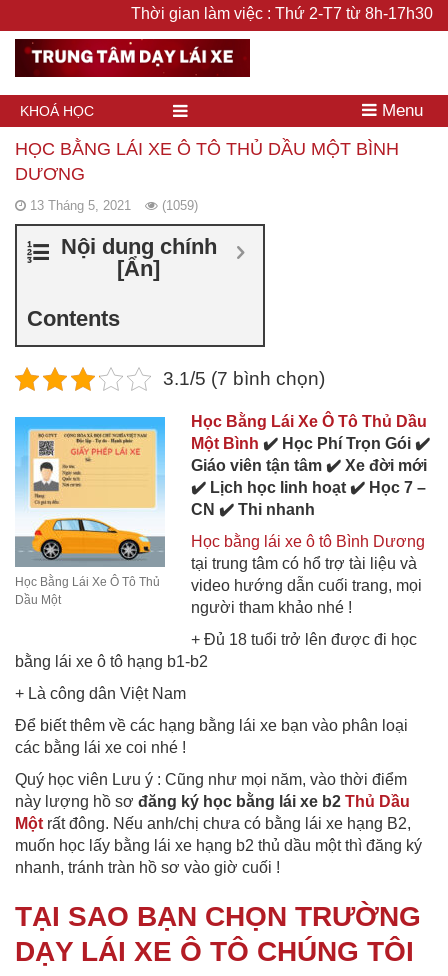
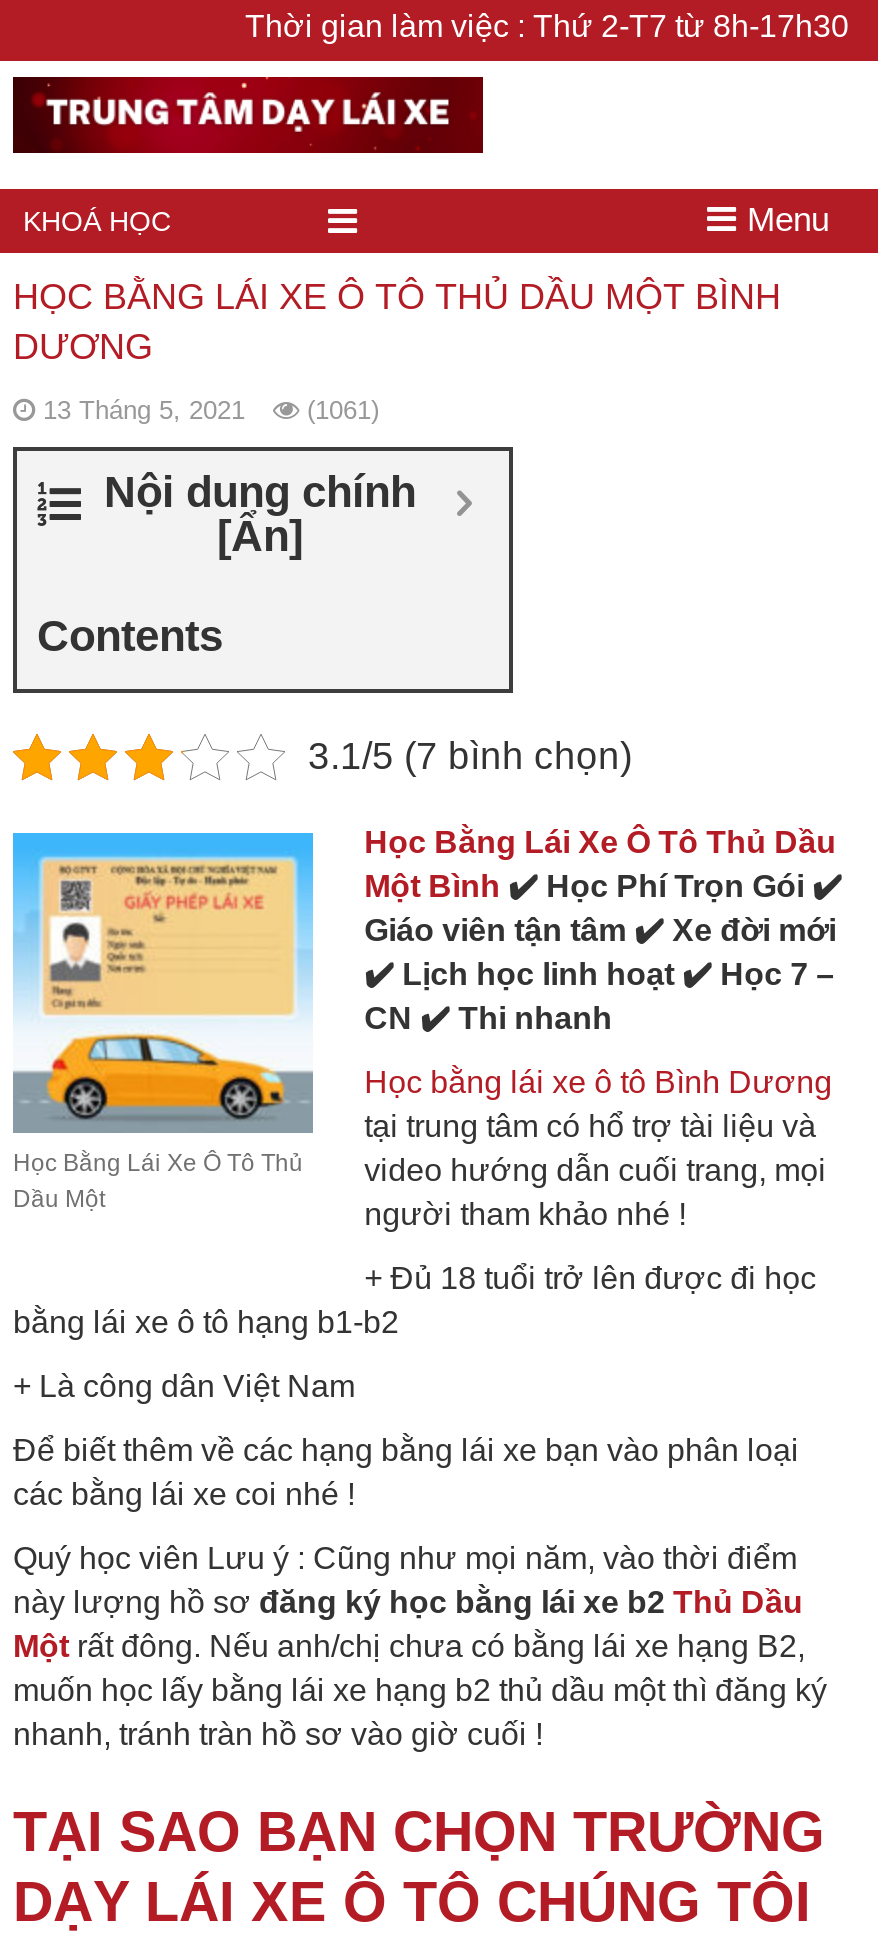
- (1059)
+ (1061)
